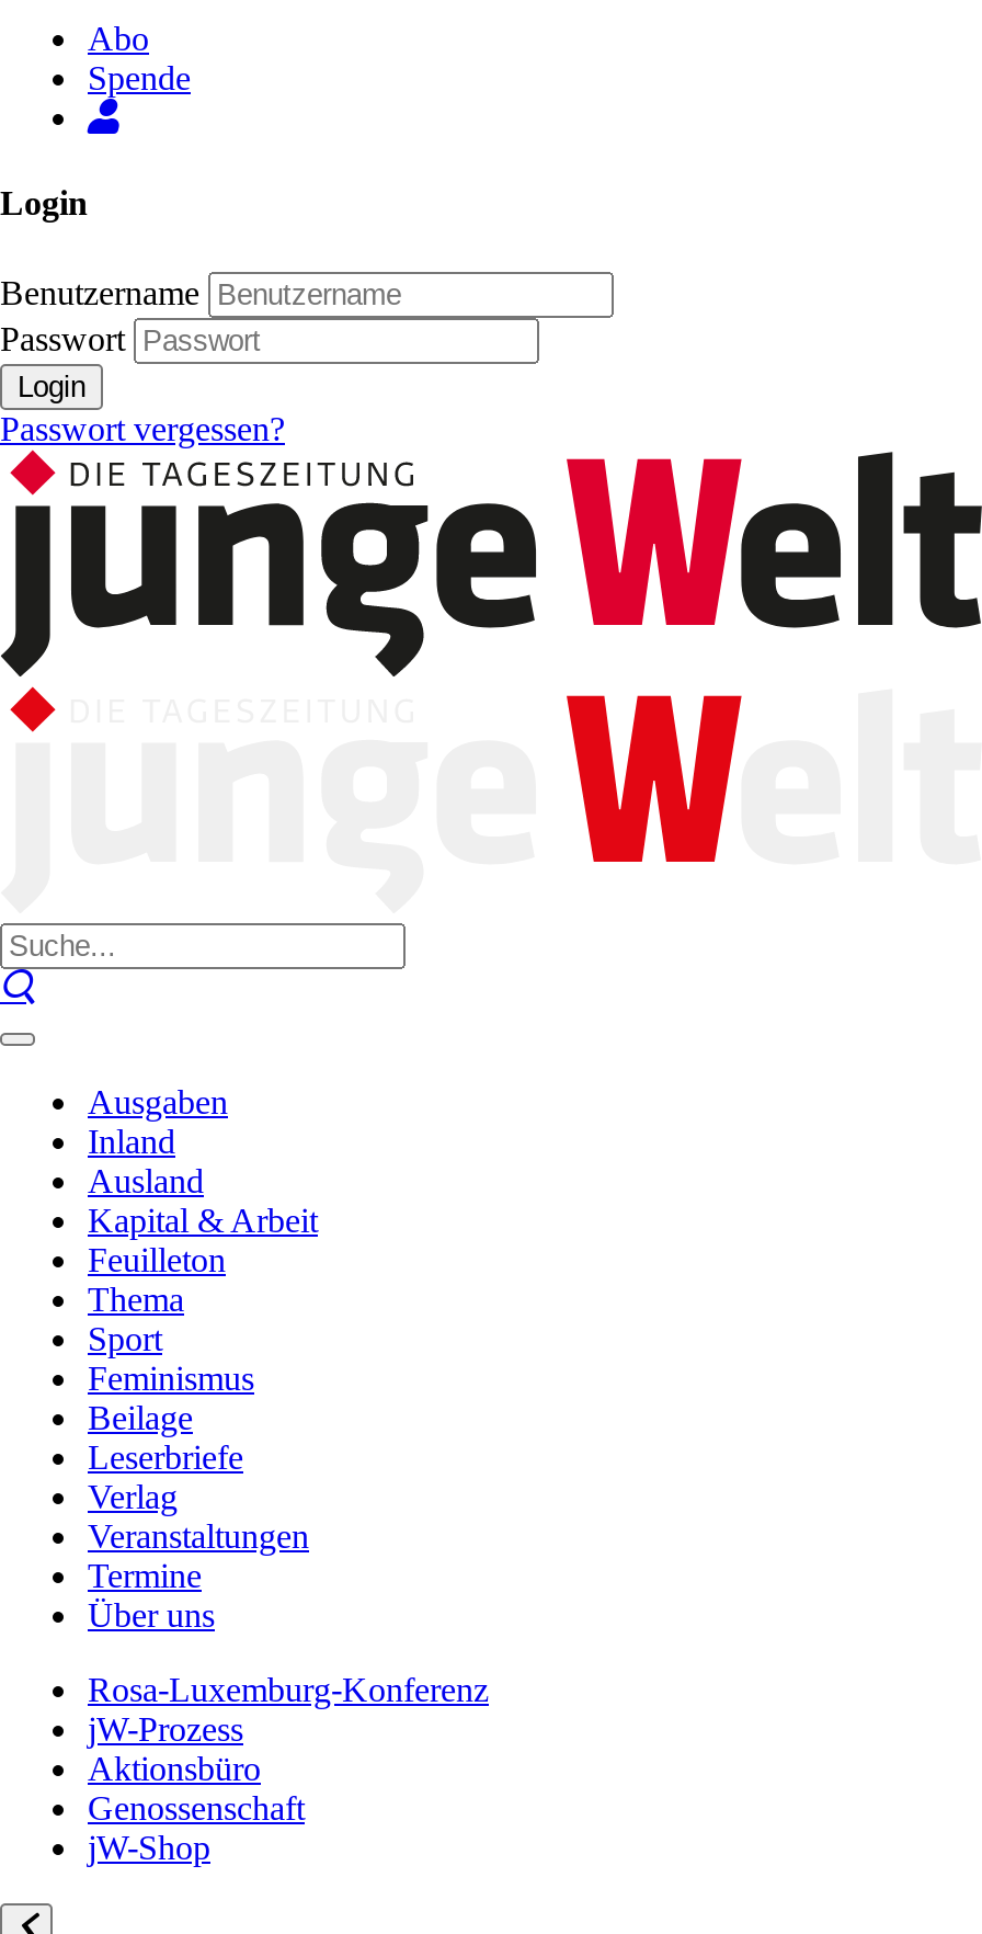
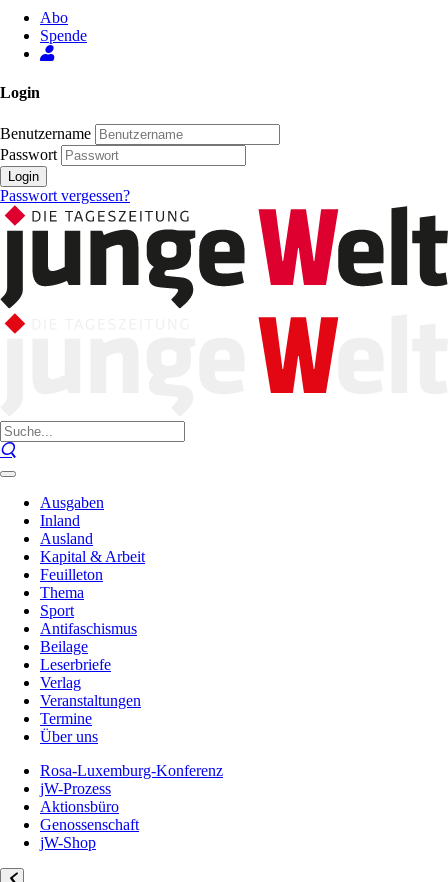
- Feminismus
+ Antifaschismus
